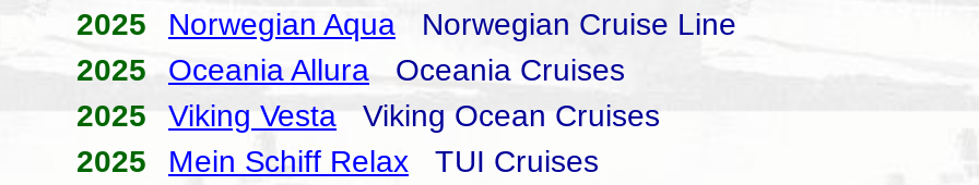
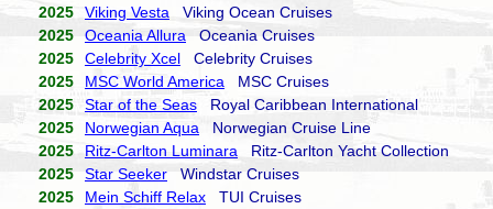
moved down: Norwegian Aqua Norwegian Cruise Line

moved up: Viking Vesta Viking Ocean Cruises

+ Celebrity Xcel Celebrity Cruises
+ 2025
+ MSC World America MSC Cruises
+ 2025
+ Star of the Seas Royal Caribbean International
+ 2025
+ 2025
+ Ritz-Carlton Luminara Ritz-Carlton Yacht Collection
+ 2025
+ Star Seeker Windstar Cruises
